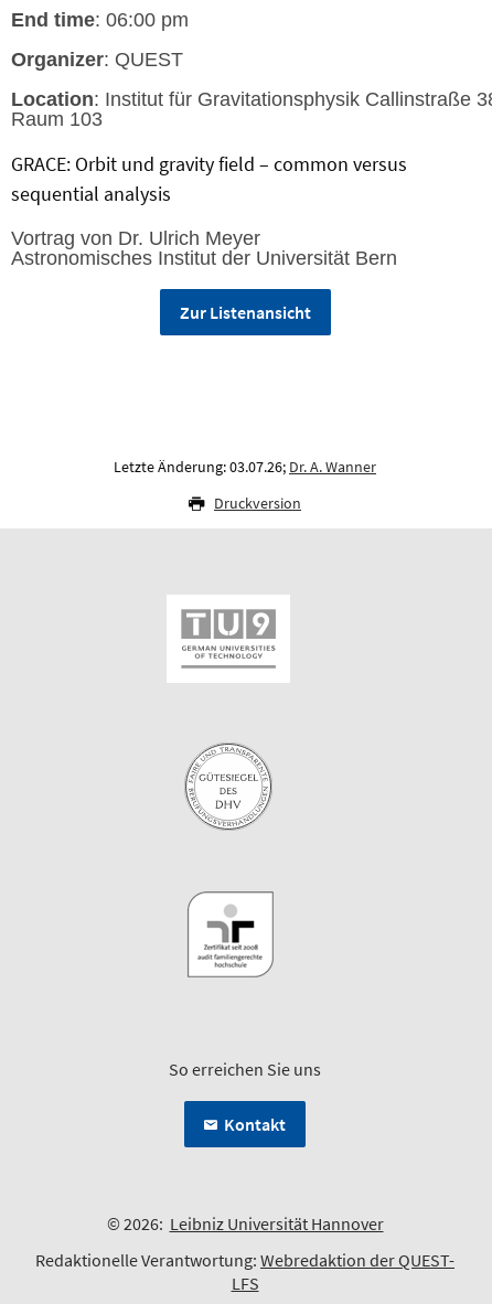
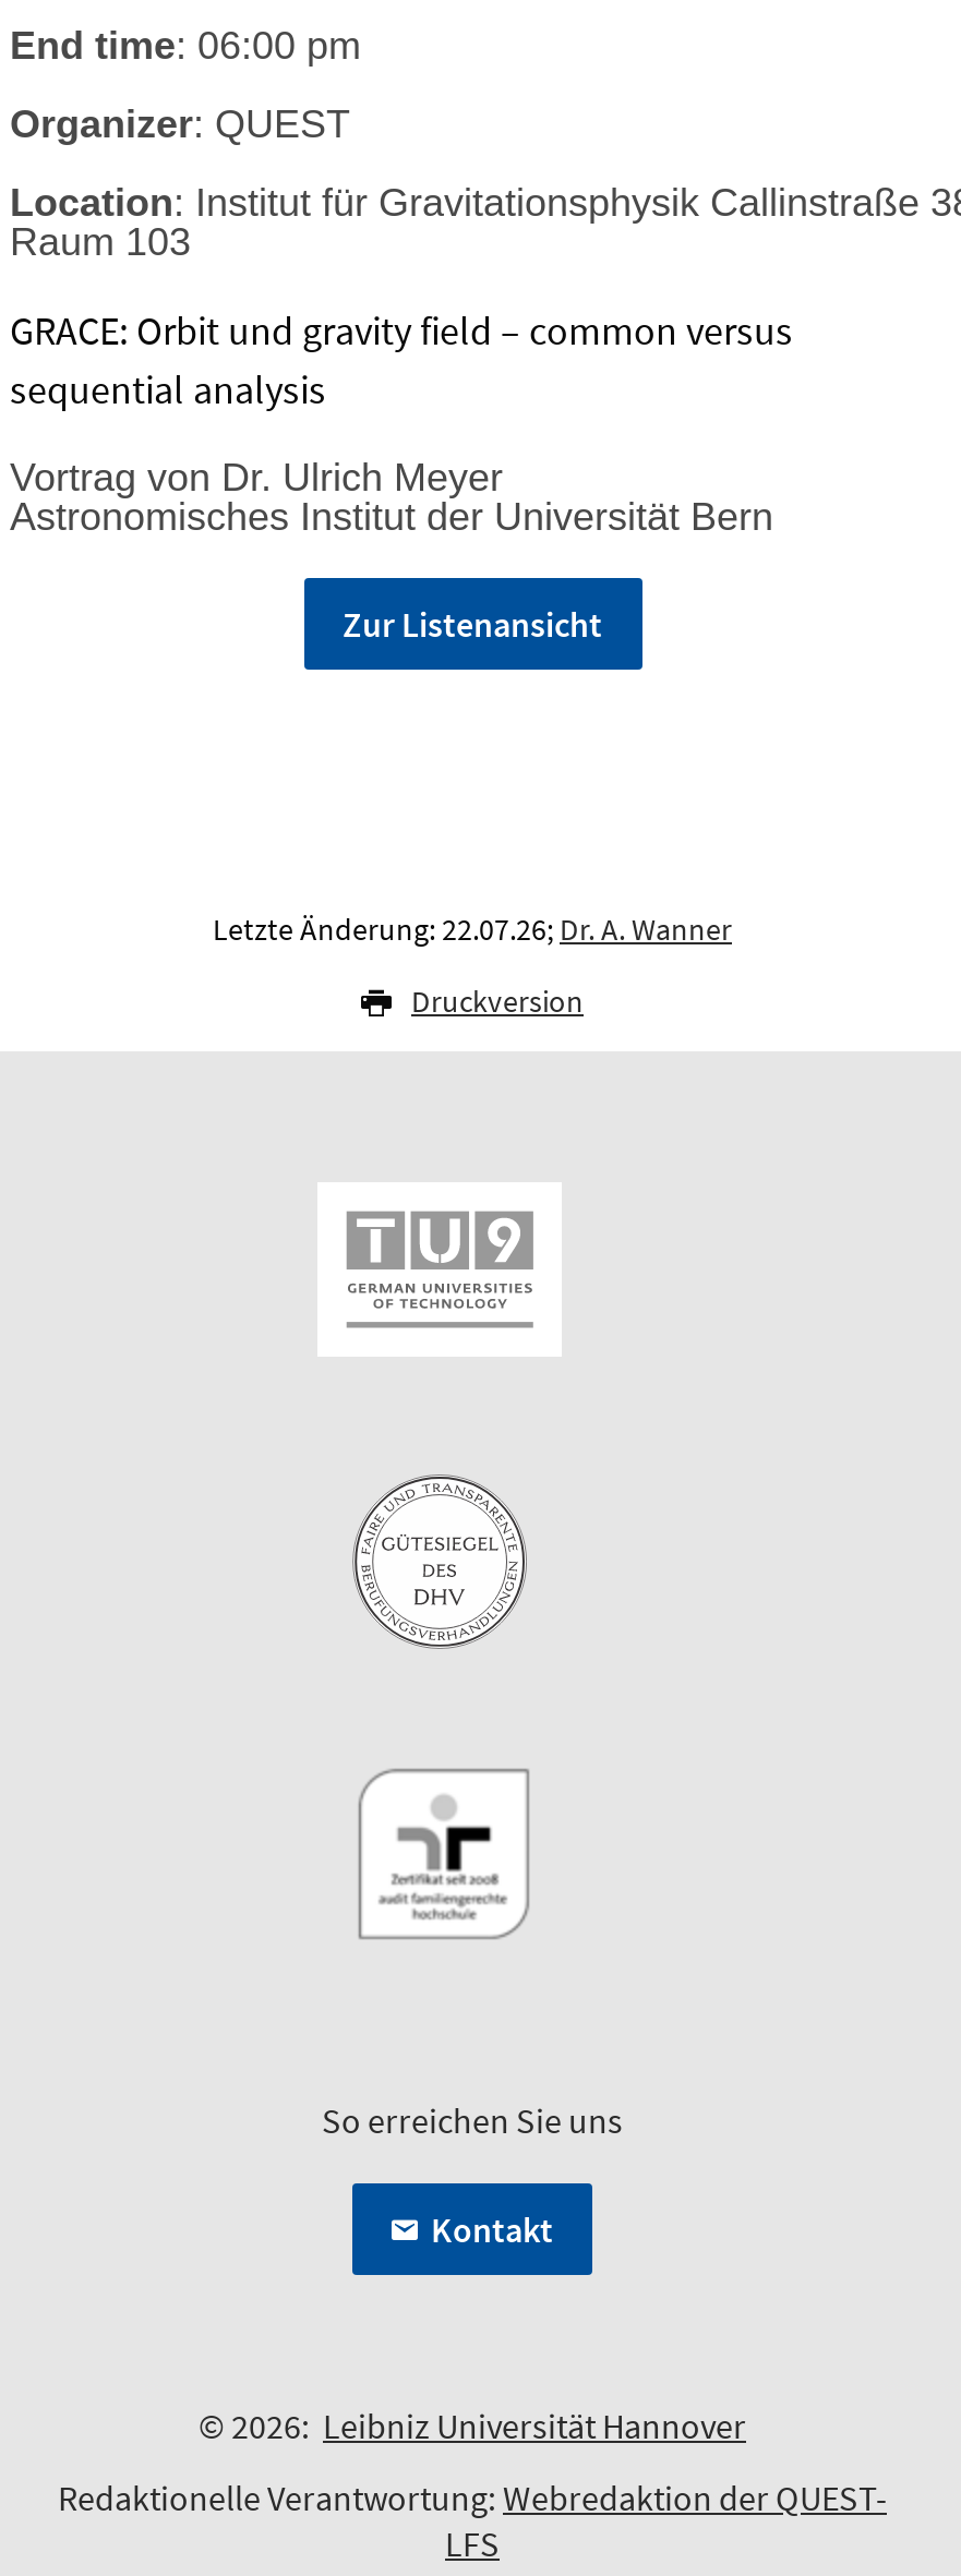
- Letzte Änderung: 03.07.26; Dr. A. Wanner
+ Letzte Änderung: 22.07.26; Dr. A. Wanner
